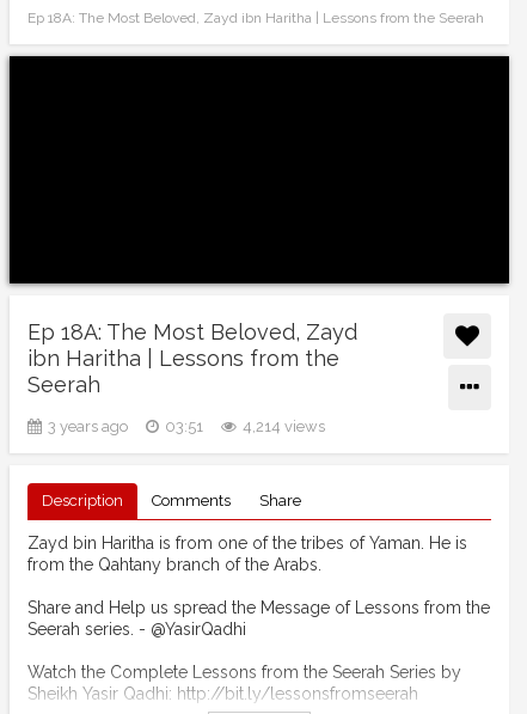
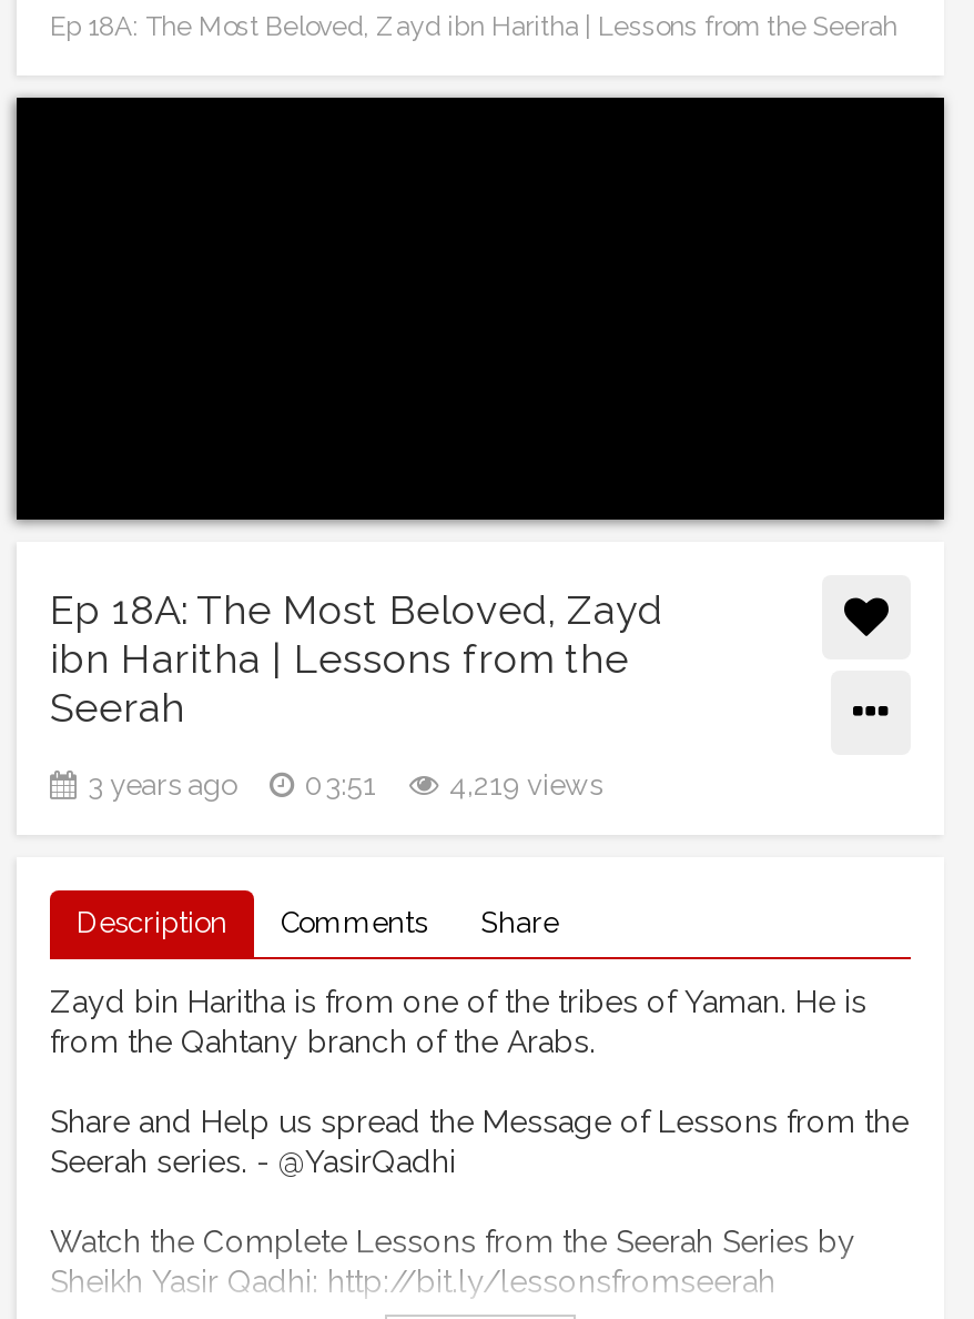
- 4,214 views
+ 4,219 views
